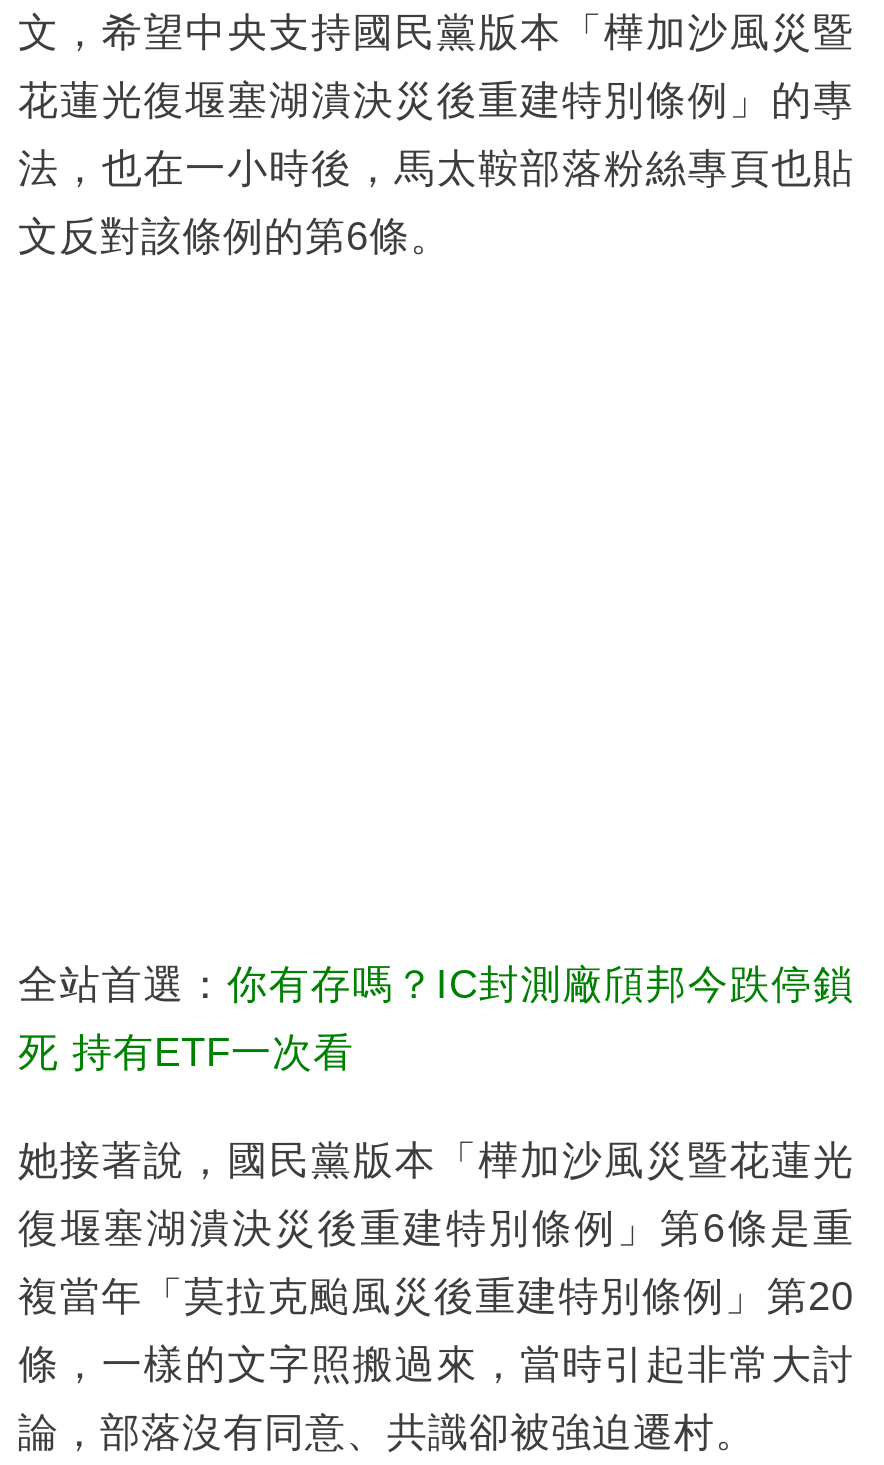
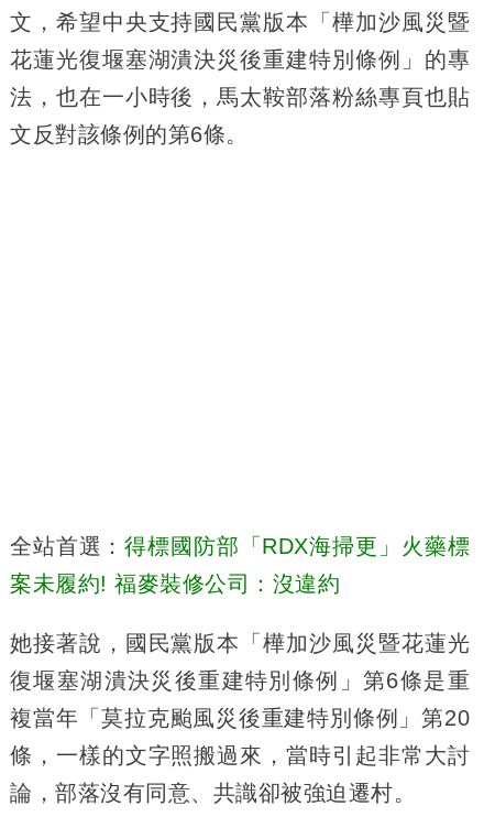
- 全站首選：你有存嗎？IC封測廠頎邦今跌停鎖
+ 全站首選：得標國防部「RDX海掃更」火藥標

- 死 持有ETF一次看
+ 案未履約! 福麥裝修公司：沒違約
